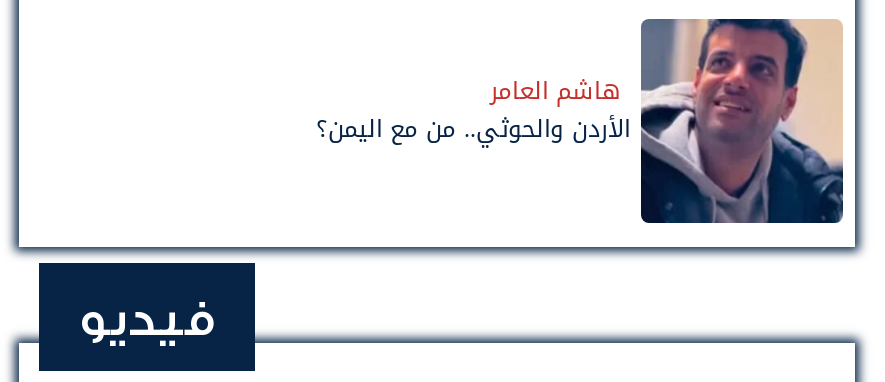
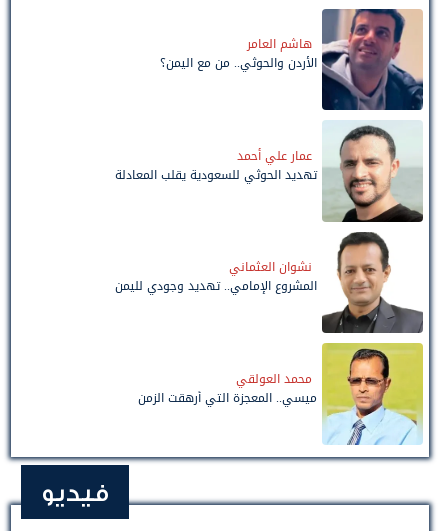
+ [image]
+ عمار علي أحمد
+ تهديد الحوثي للسعودية يقلب المعادلة

+ [image]
+ نشوان العثماني
+ المشروع الإمامي.. تهديد وجودي لليمن

+ [image]
+ محمد العولقي
+ ميسي.. المعجزة التي أرهقت الزمن
